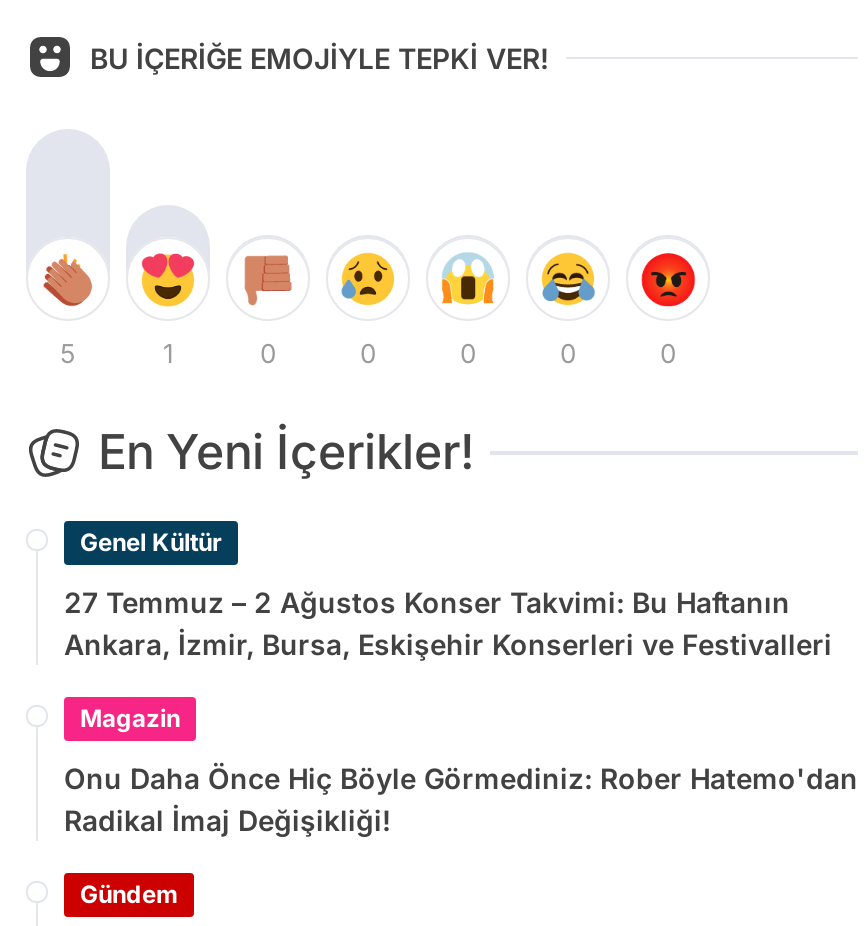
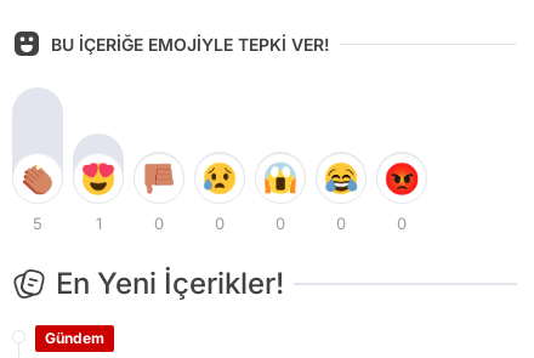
- Genel Kültür
- 27 Temmuz – 2 Ağustos Konser Takvimi: Bu Haftanın
- Ankara, İzmir, Bursa, Eskişehir Konserleri ve Festivalleri
- Magazin
- Onu Daha Önce Hiç Böyle Görmediniz: Rober Hatemo'dan
- Radikal İmaj Değişikliği!
